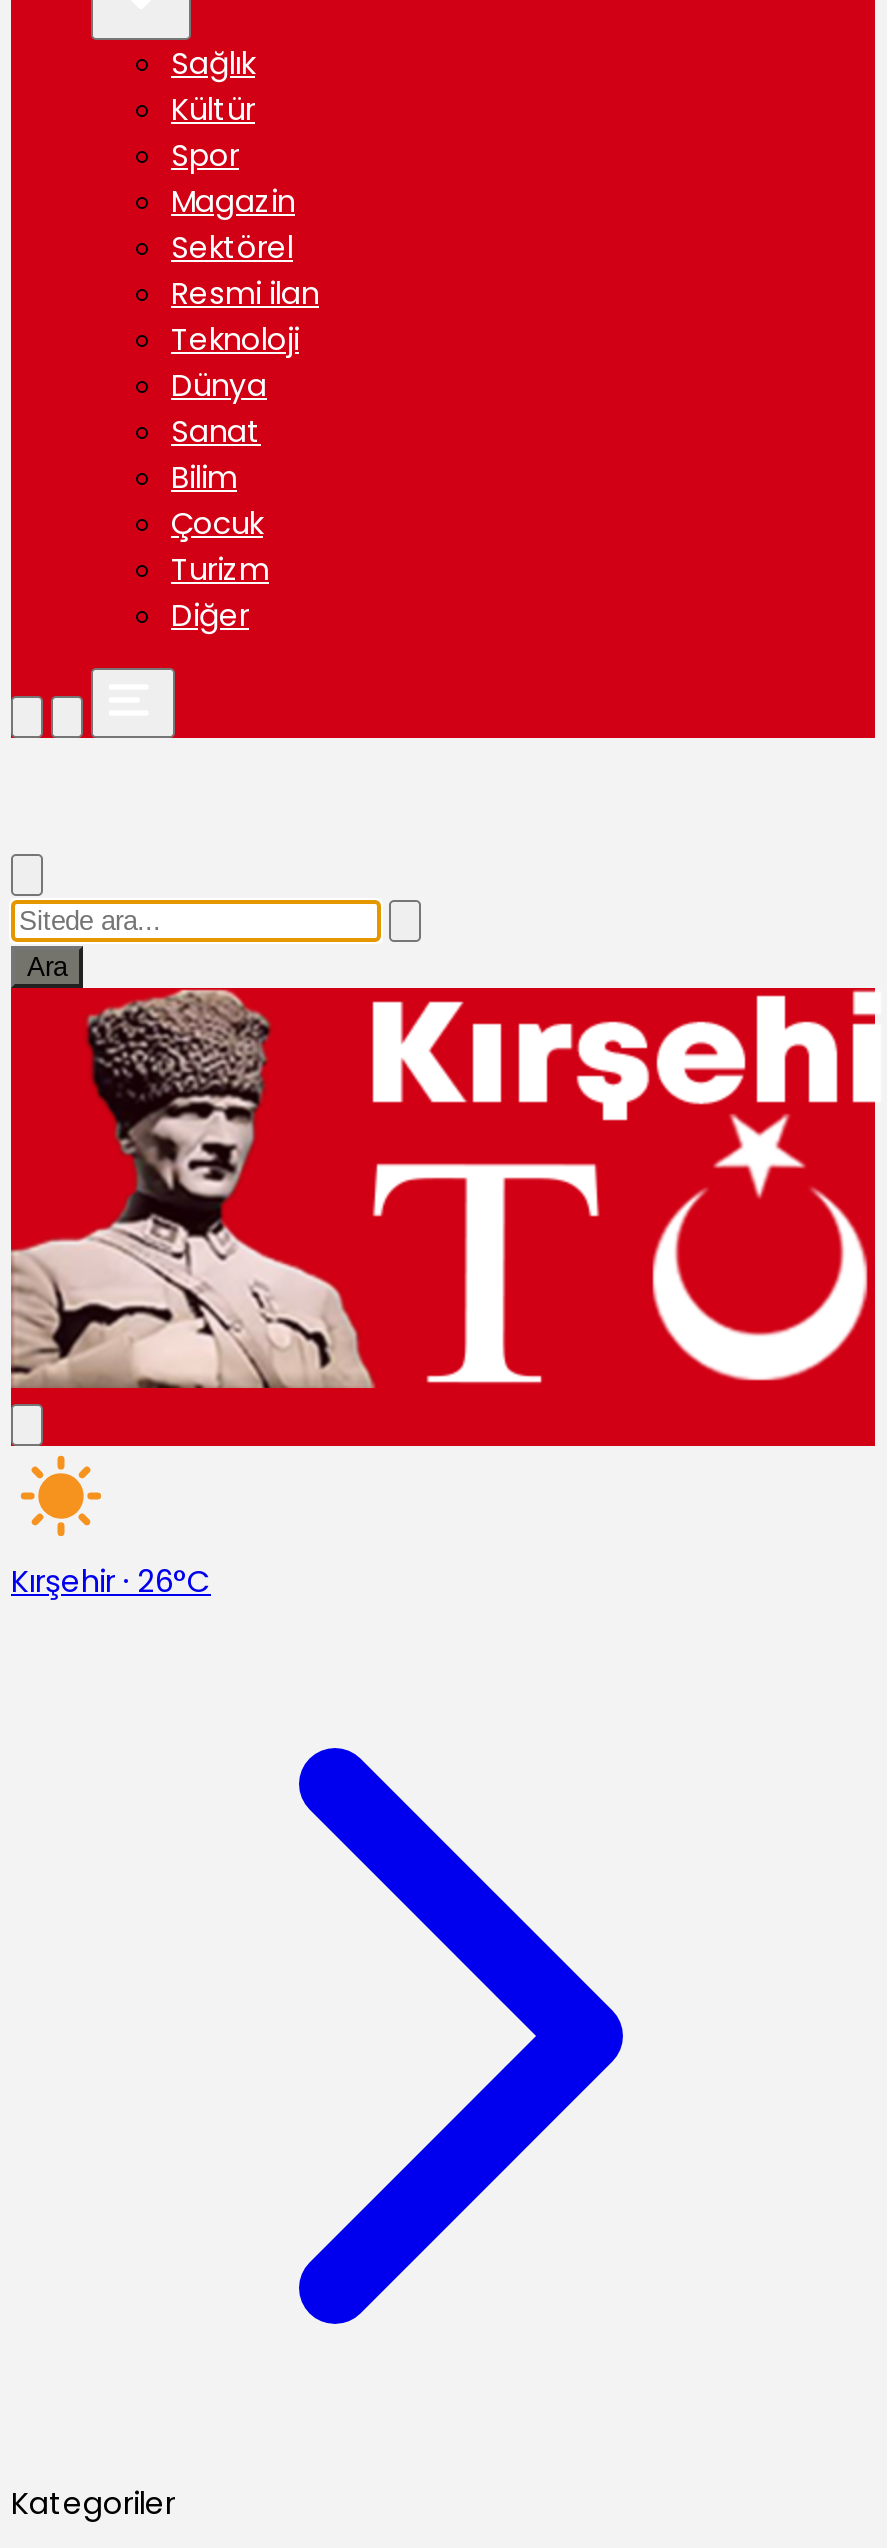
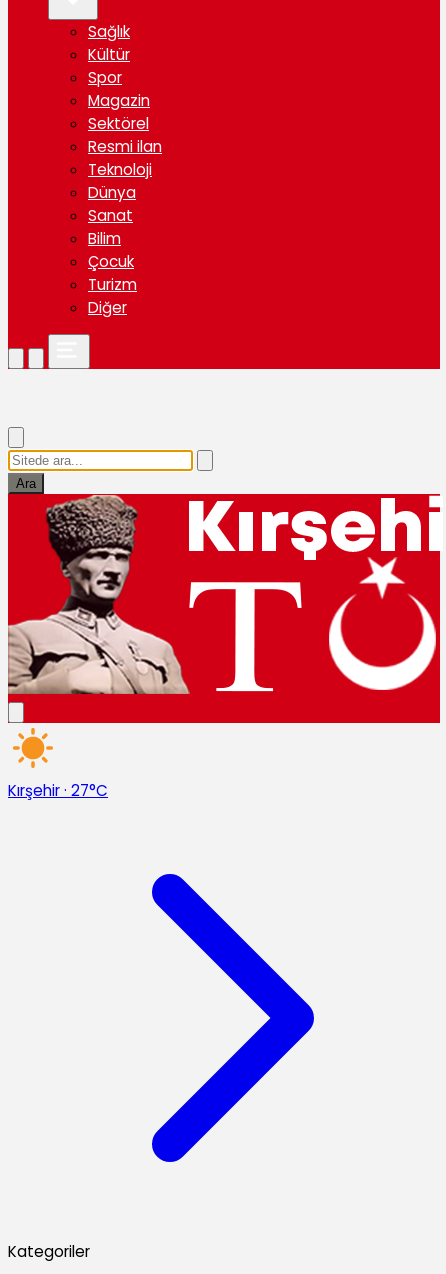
- Kırşehir · 26°C
+ Kırşehir · 27°C
